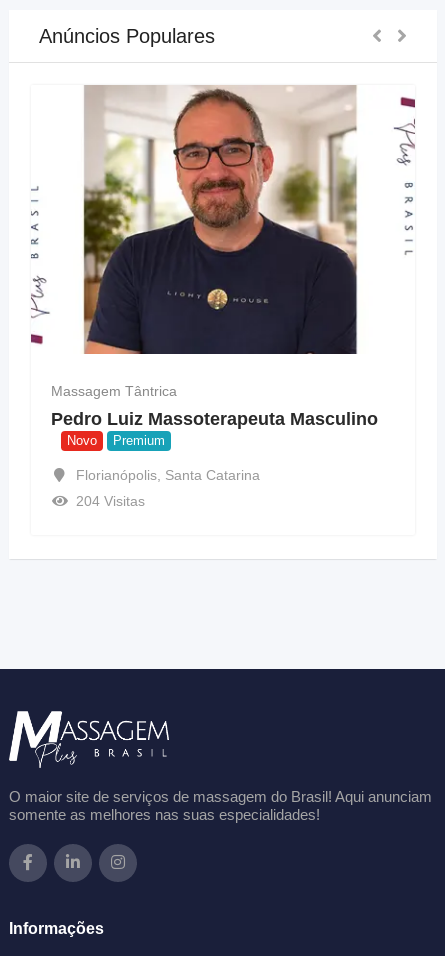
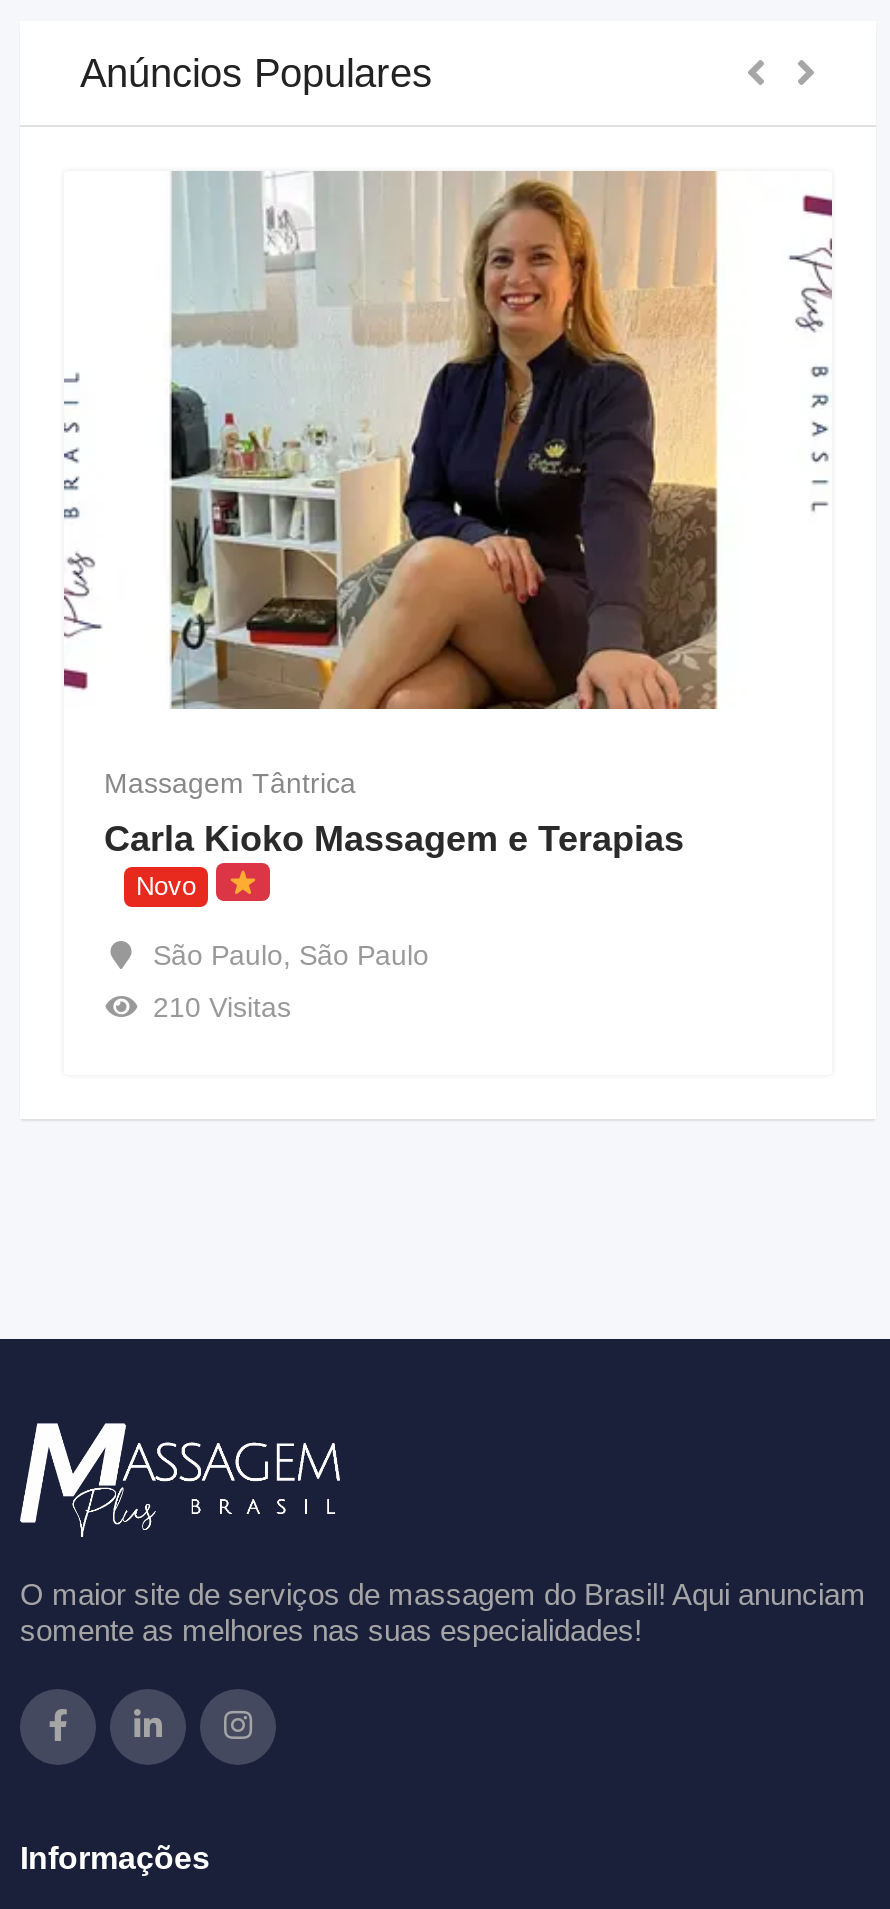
- [image]
+ [image]

- Pedro Luiz Massoterapeuta Masculino
+ Carla Kioko Massagem e Terapias

- Premium
- Florianópolis, Santa Catarina
- 204 Visitas
+ São Paulo, São Paulo
+ 210 Visitas
